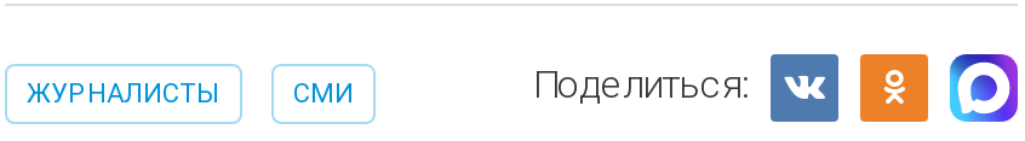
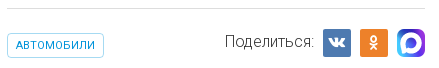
- ЖУРНАЛИСТЫ
- СМИ
+ АВТОМОБИЛИ
